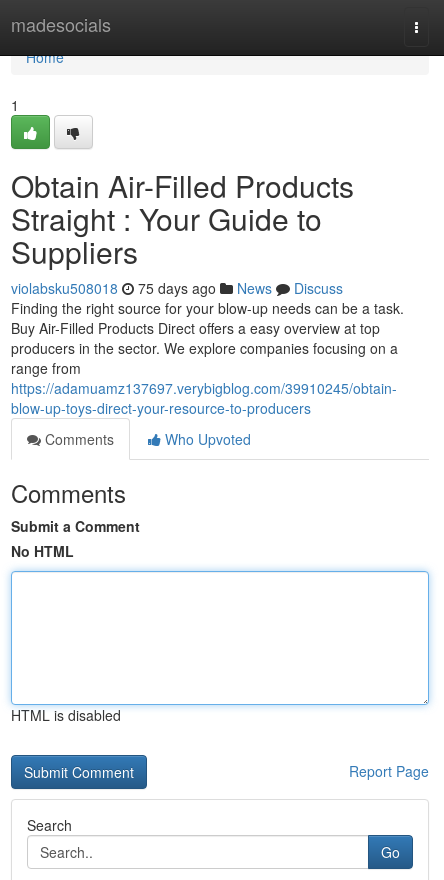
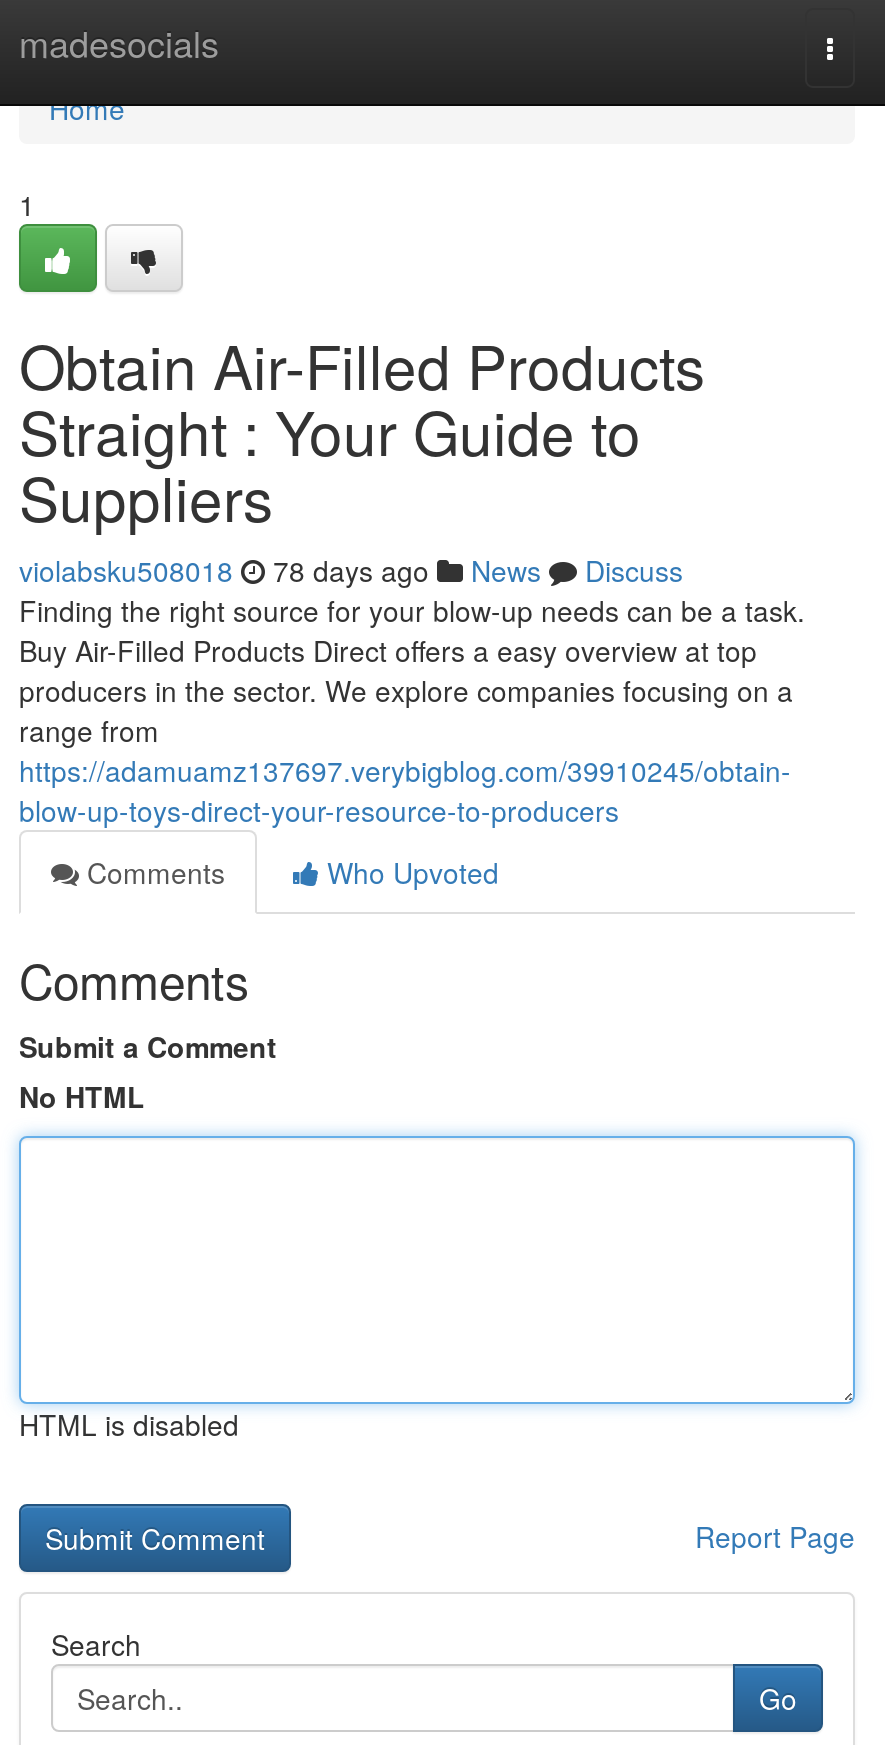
- violabsku508018 75 days ago News Discuss
+ violabsku508018 78 days ago News Discuss
